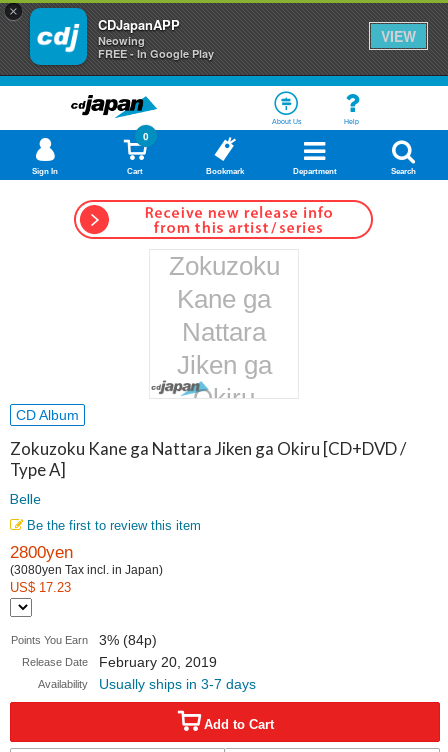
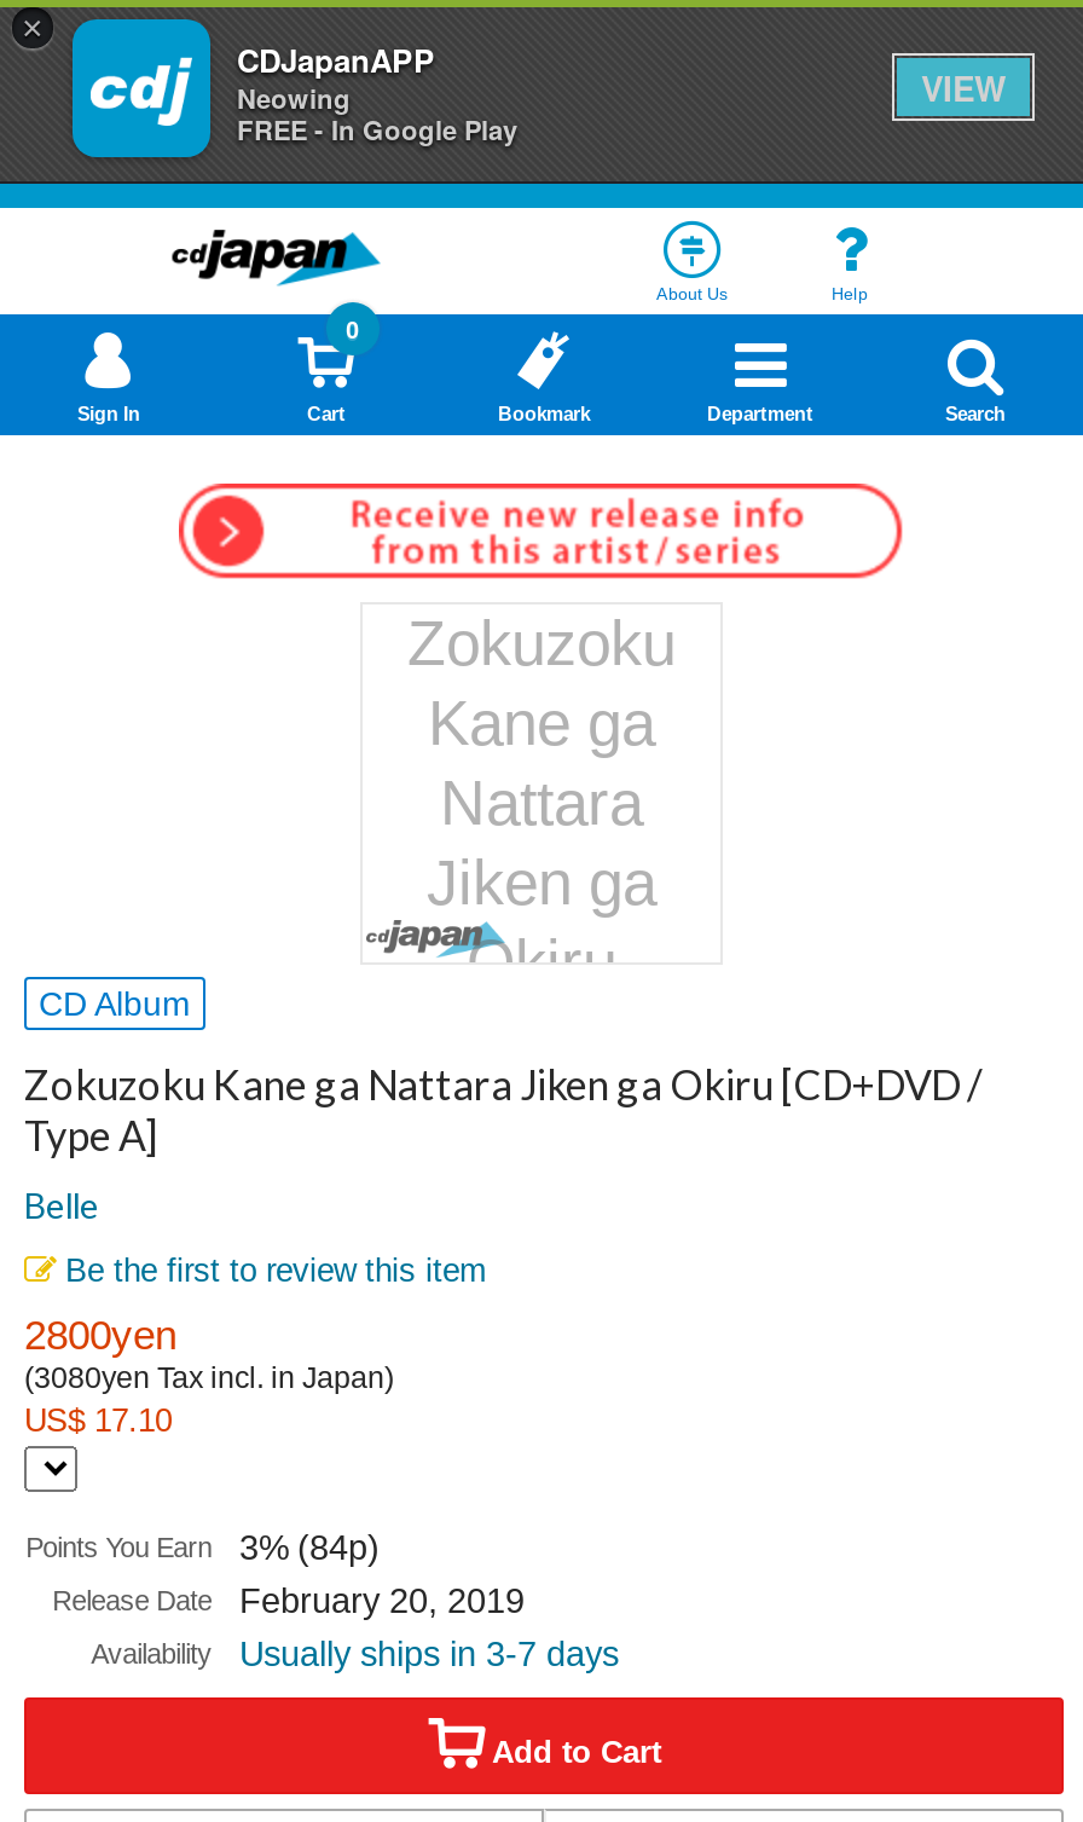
- US$ 17.23
+ US$ 17.10
